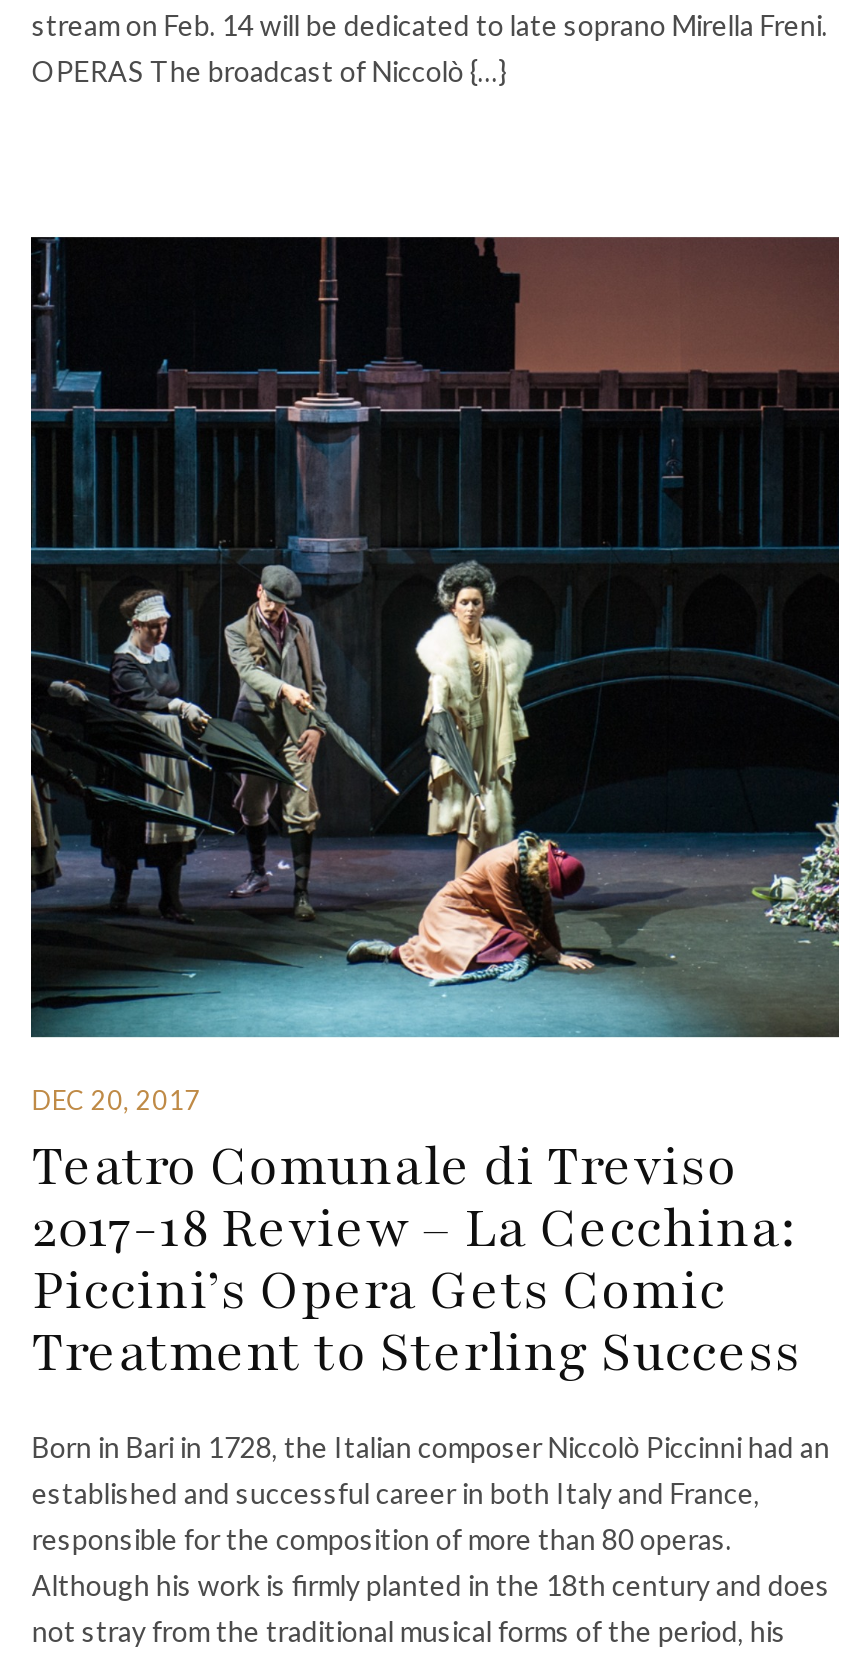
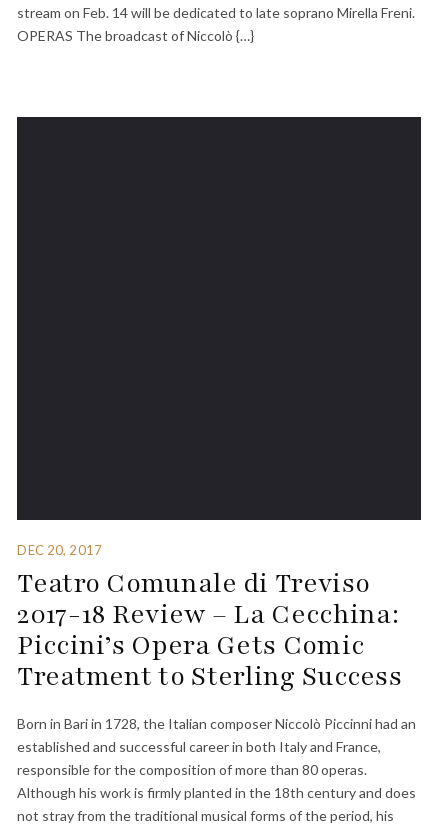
- [image]
